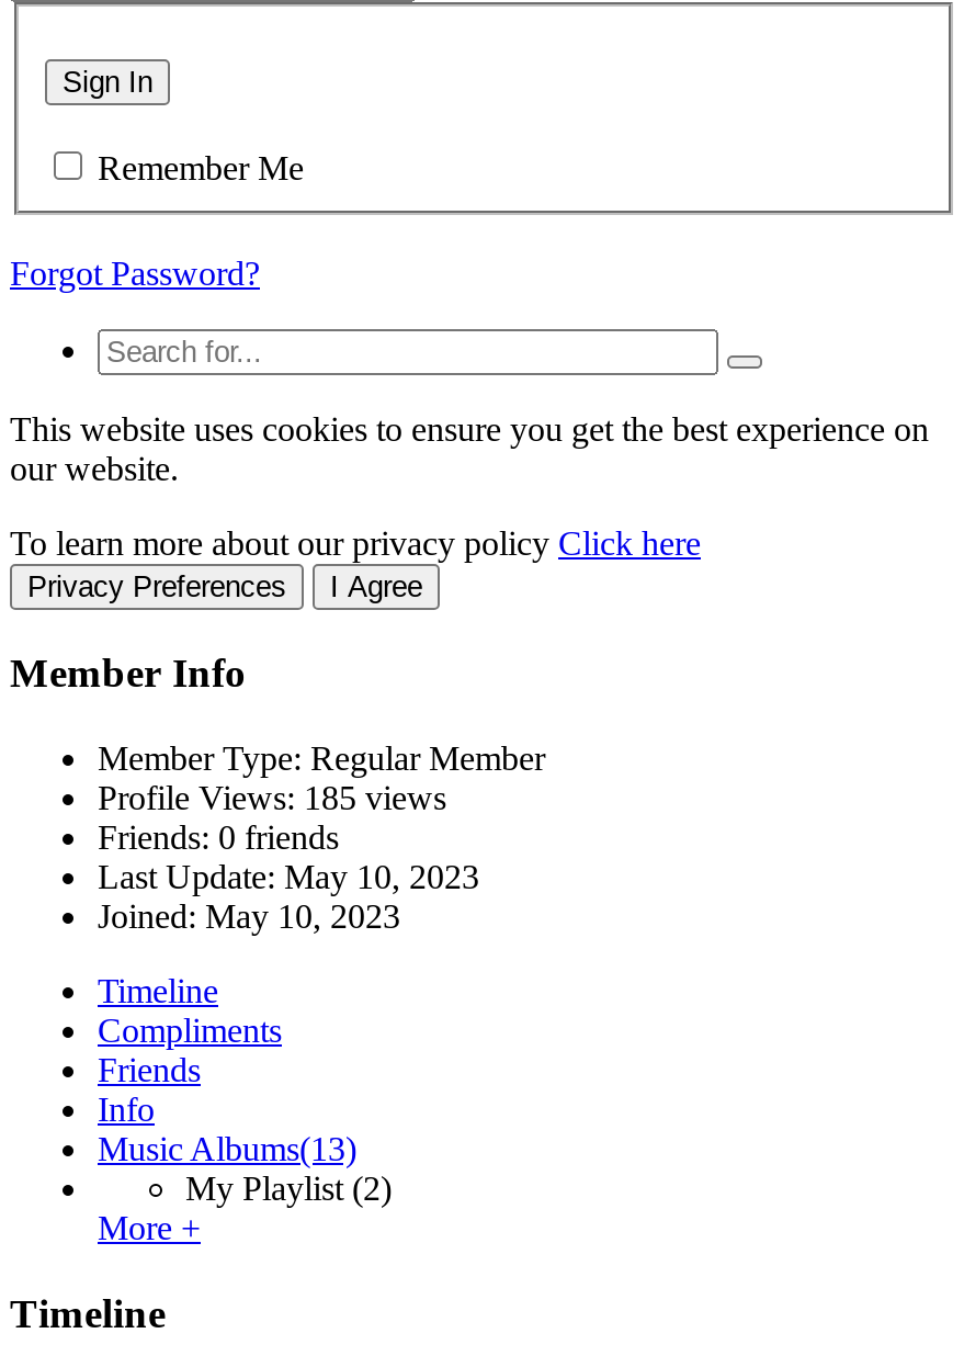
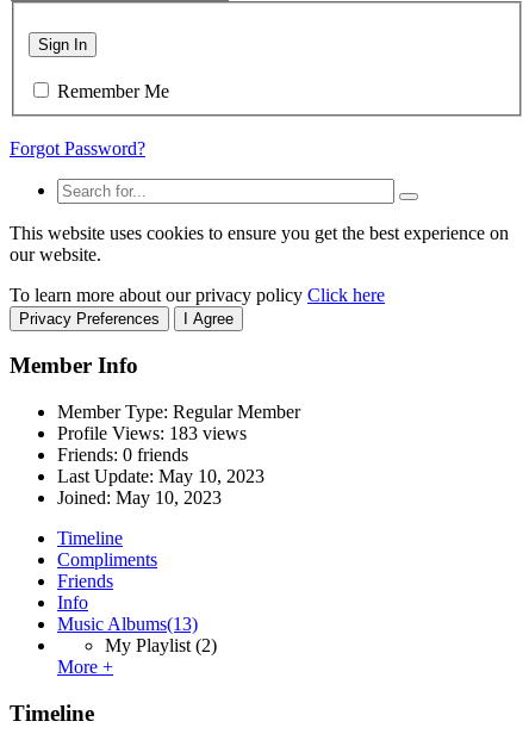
- Profile Views: 185 views
+ Profile Views: 183 views
